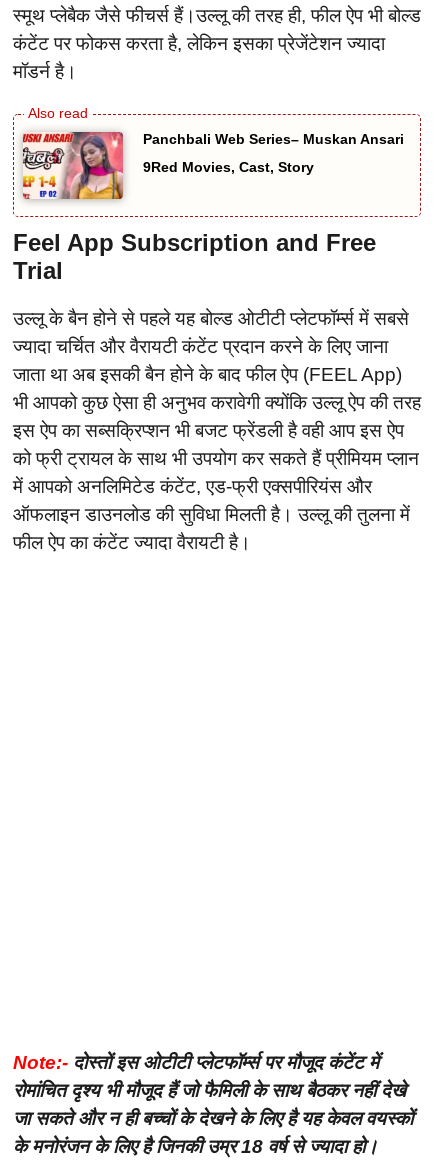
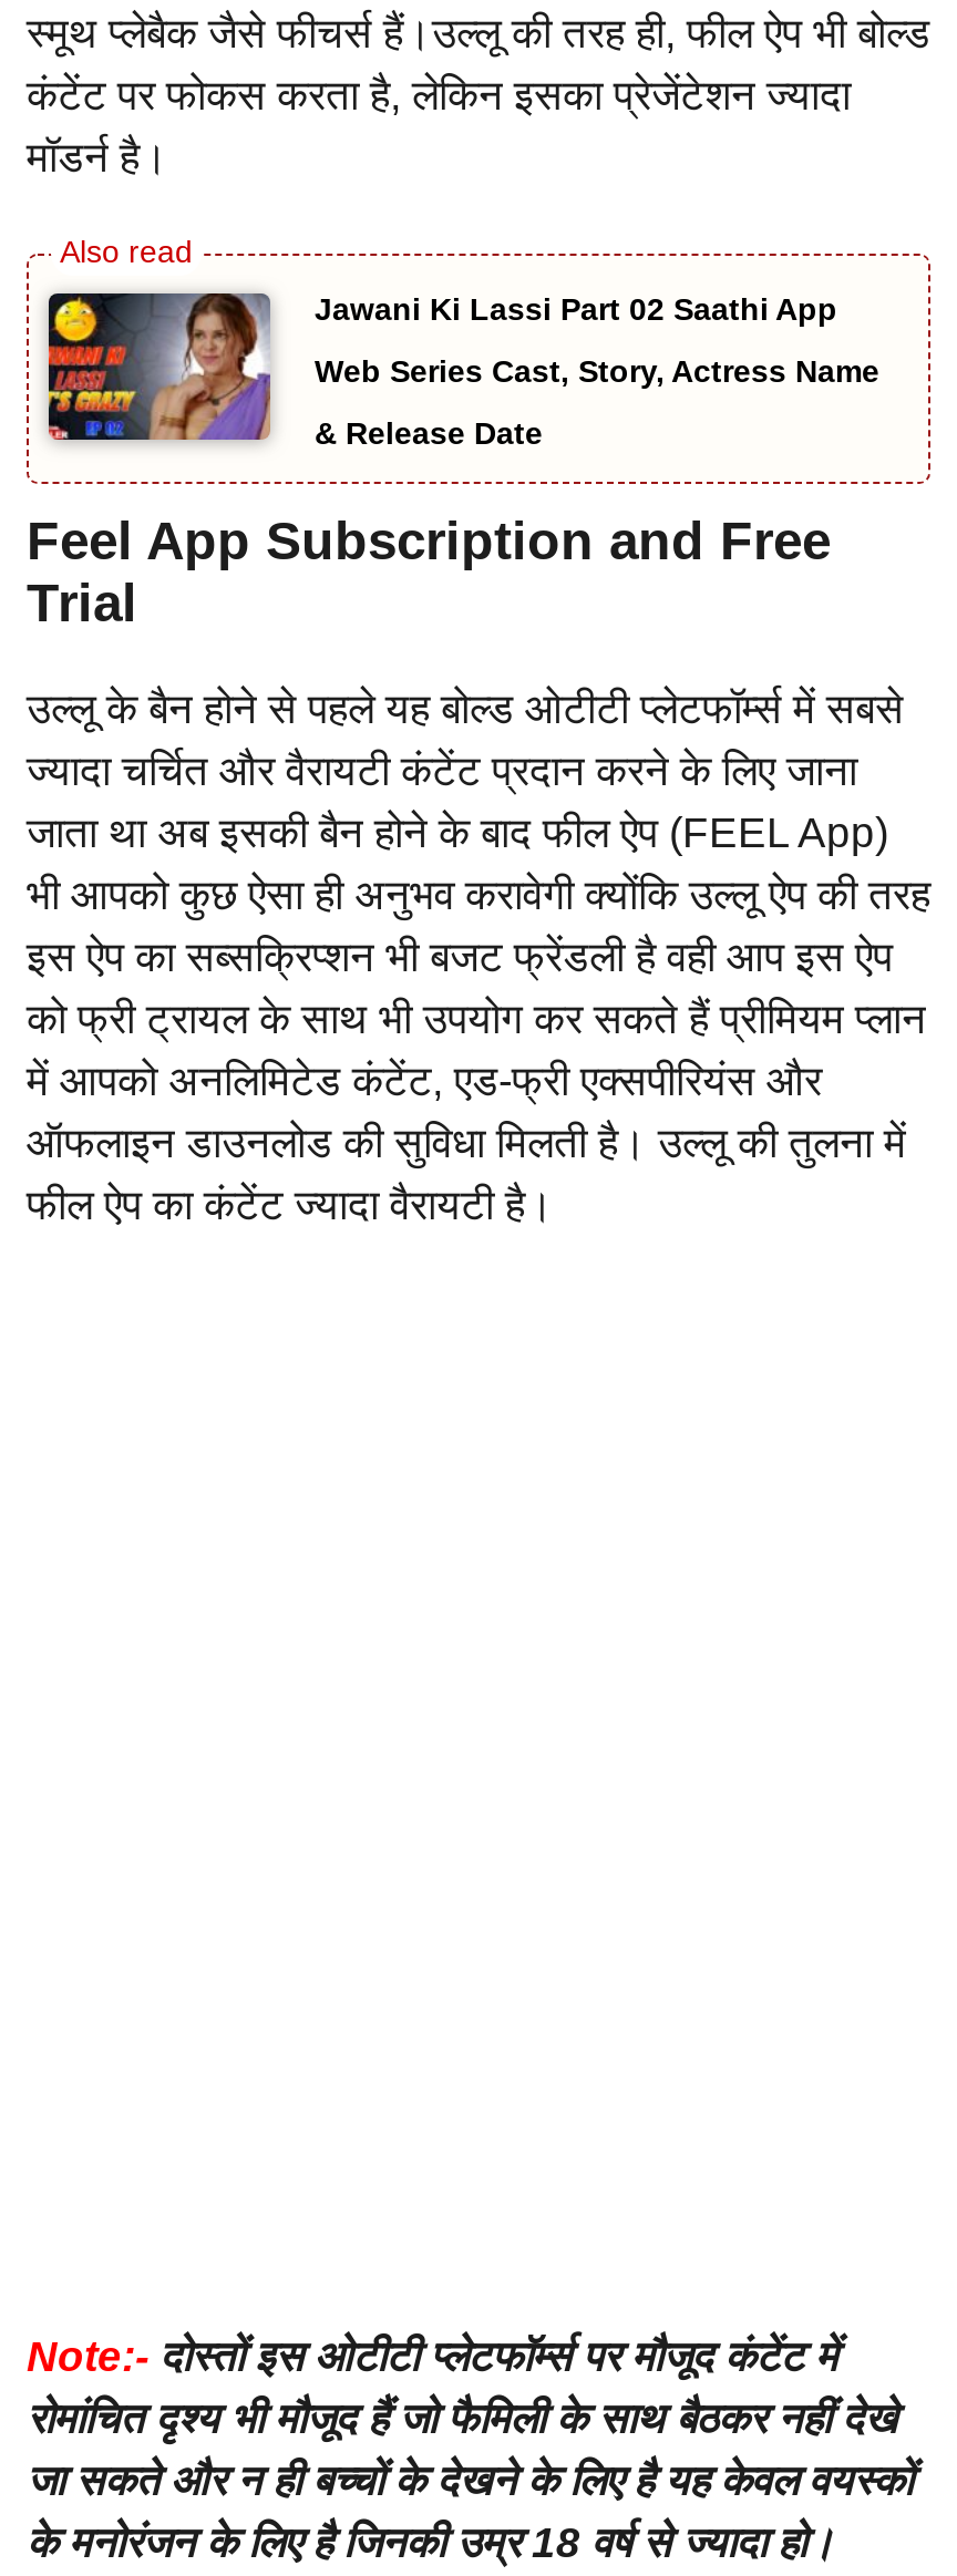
- [image]
- Panchbali Web Series– Muskan Ansari
- 9Red Movies, Cast, Story
+ [image]
+ Jawani Ki Lassi Part 02 Saathi App
+ Web Series Cast, Story, Actress Name
+ & Release Date
